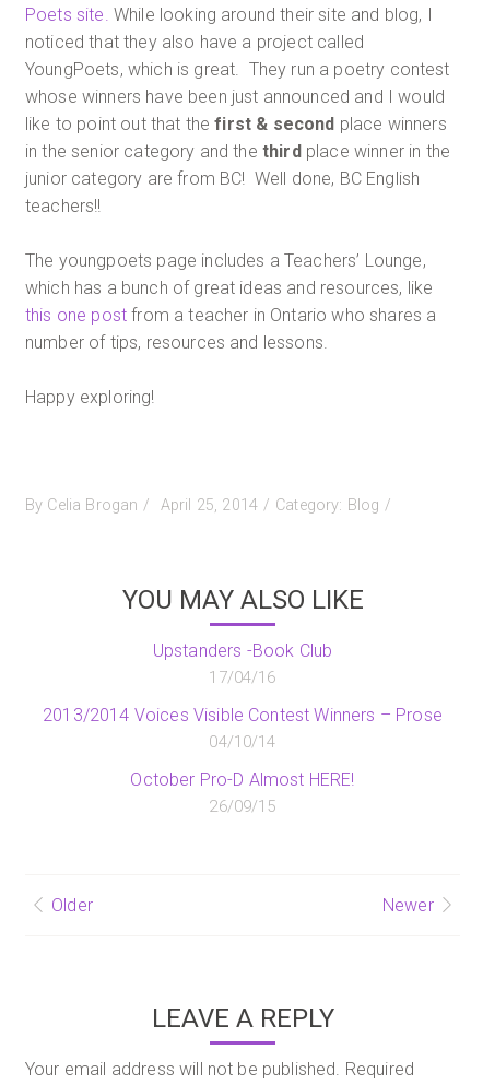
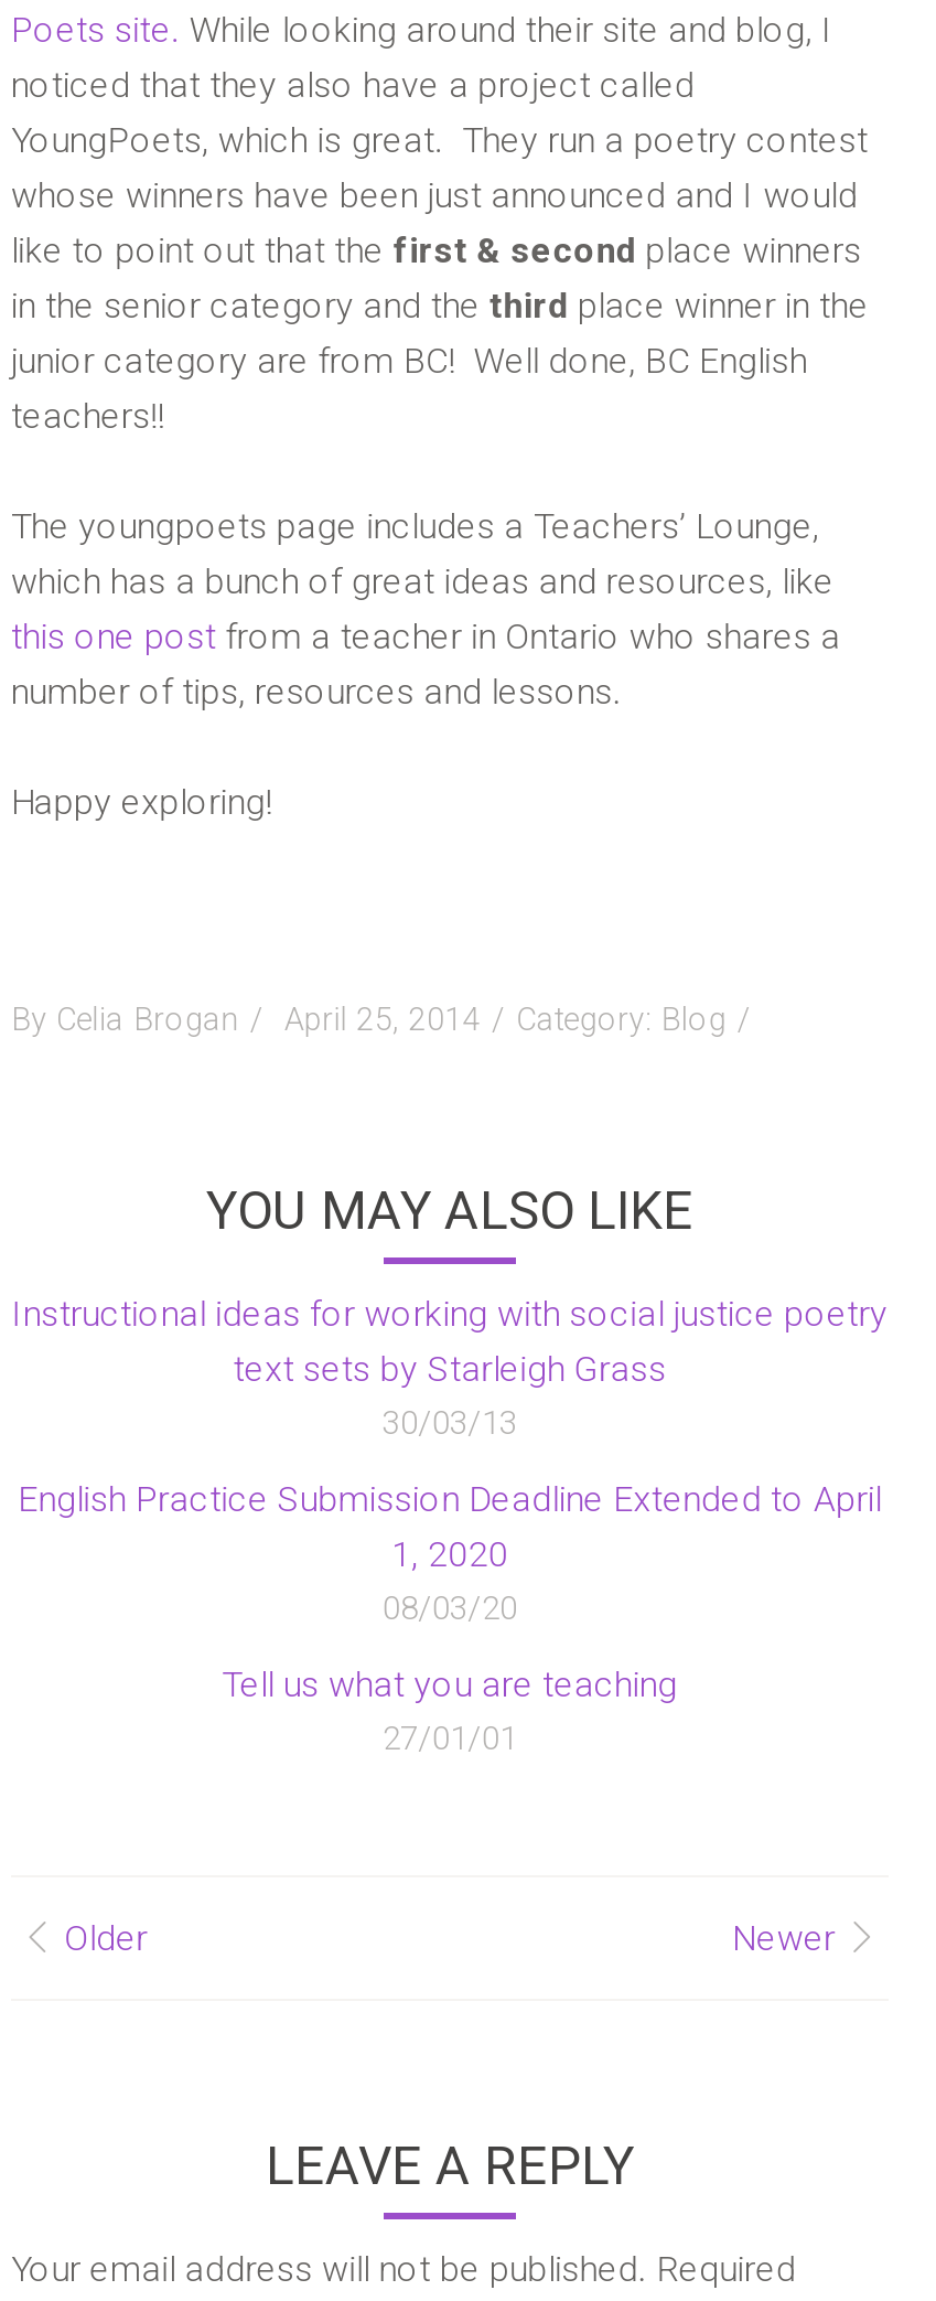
- Upstanders -Book Club
- 17/04/16
+ Instructional ideas for working with social justice poetry
+ text sets by Starleigh Grass
+ 30/03/13

- 2013/2014 Voices Visible Contest Winners – Prose
- 04/10/14
+ English Practice Submission Deadline Extended to April
+ 1, 2020
+ 08/03/20

- October Pro-D Almost HERE!
- 26/09/15
+ Tell us what you are teaching
+ 27/01/01
